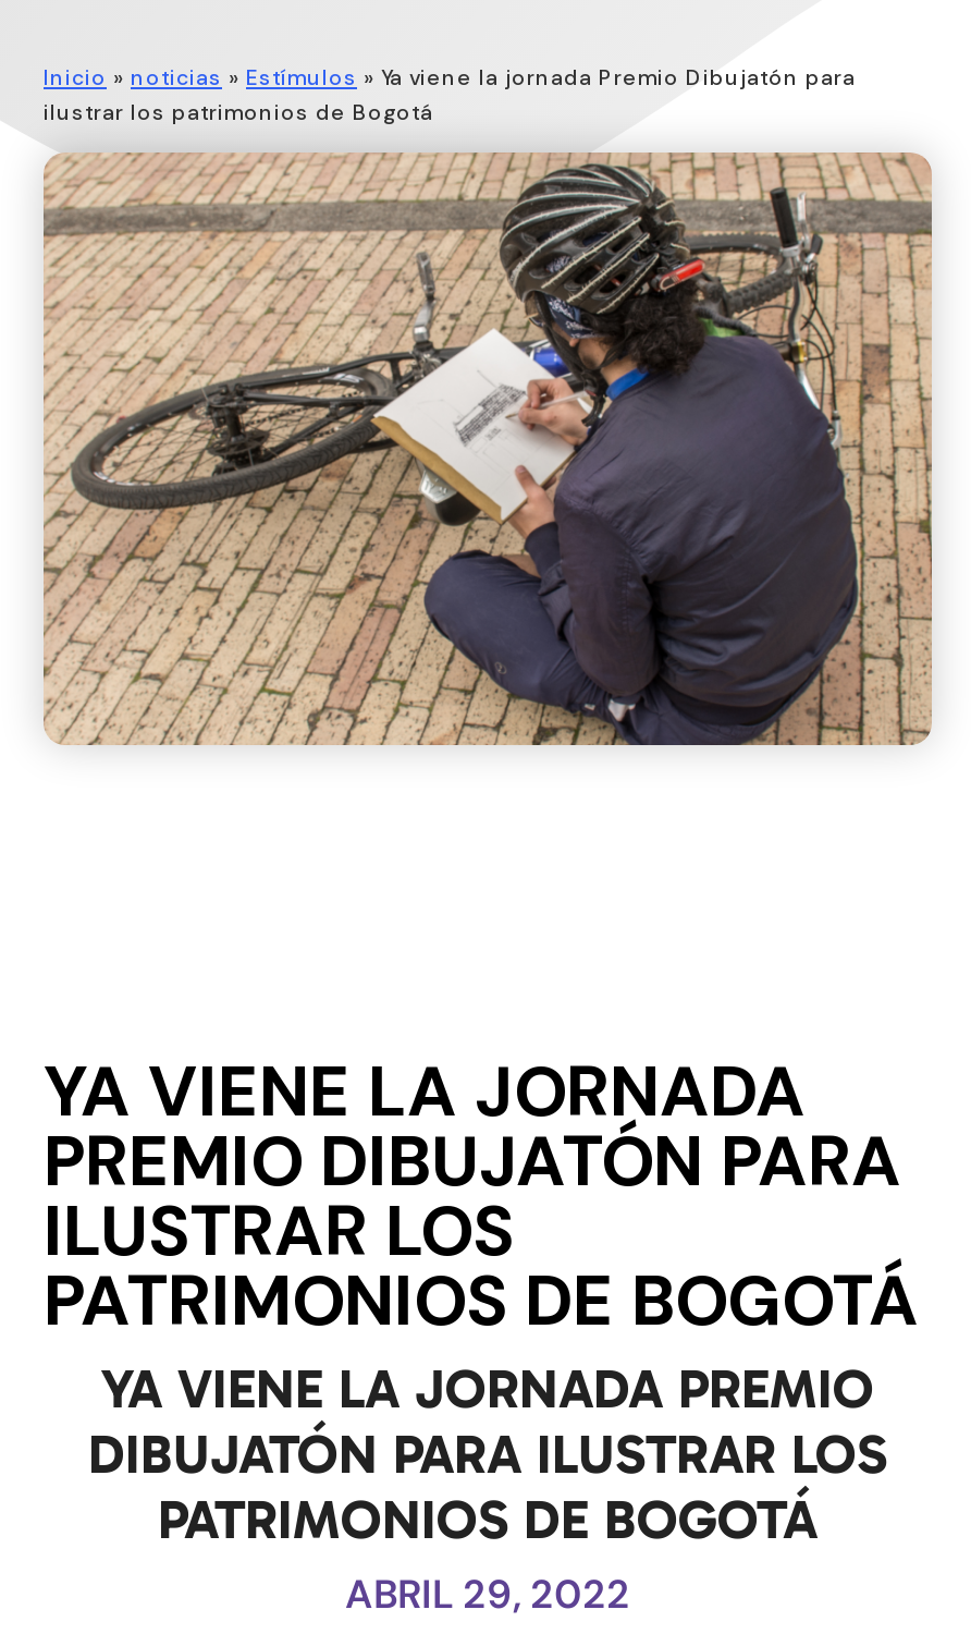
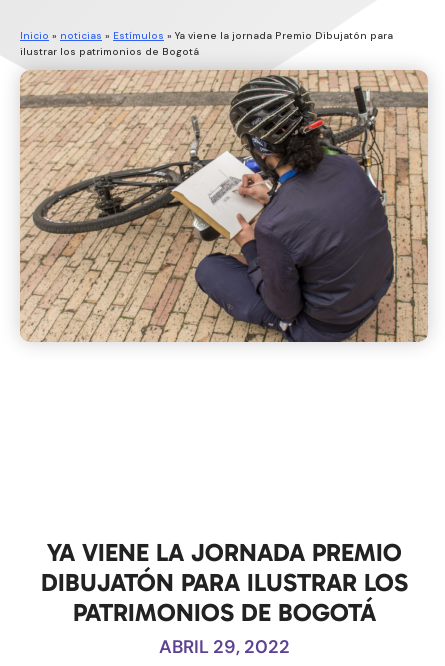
- YA VIENE LA JORNADA
- PREMIO DIBUJATÓN PARA
- ILUSTRAR LOS
- PATRIMONIOS DE BOGOTÁ
